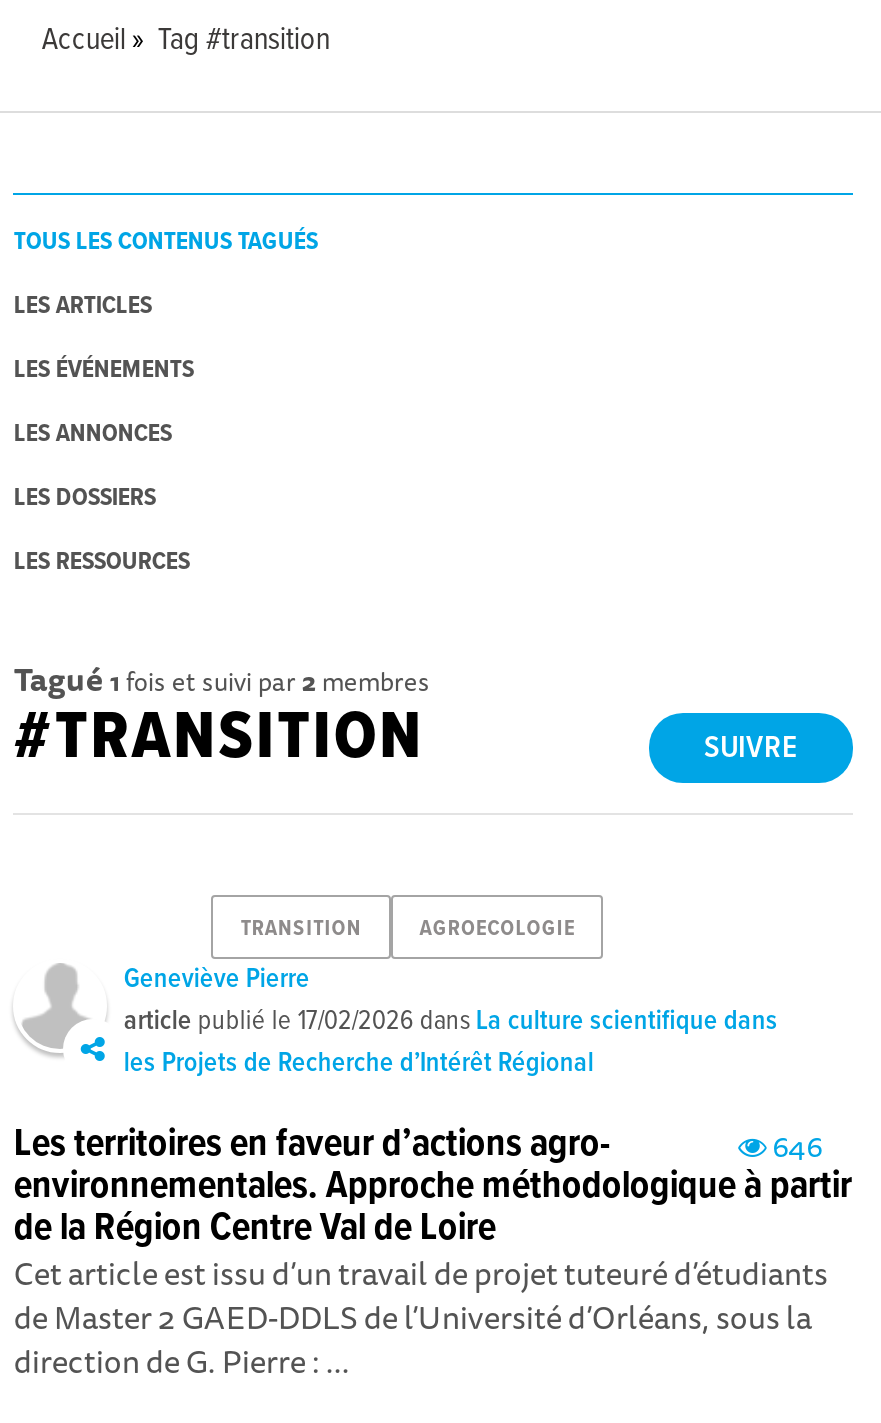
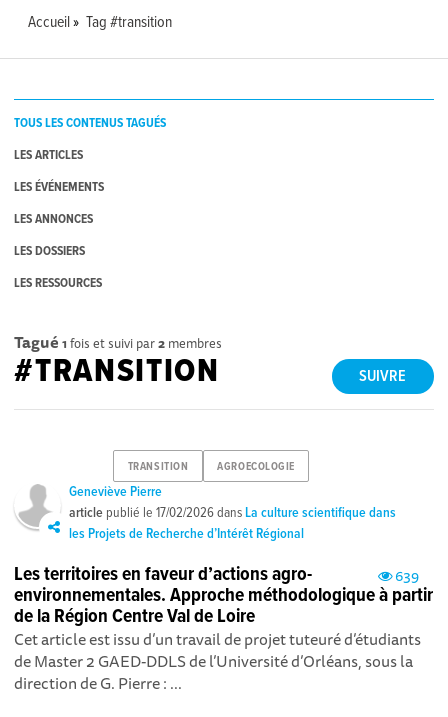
- 646
+ 639
